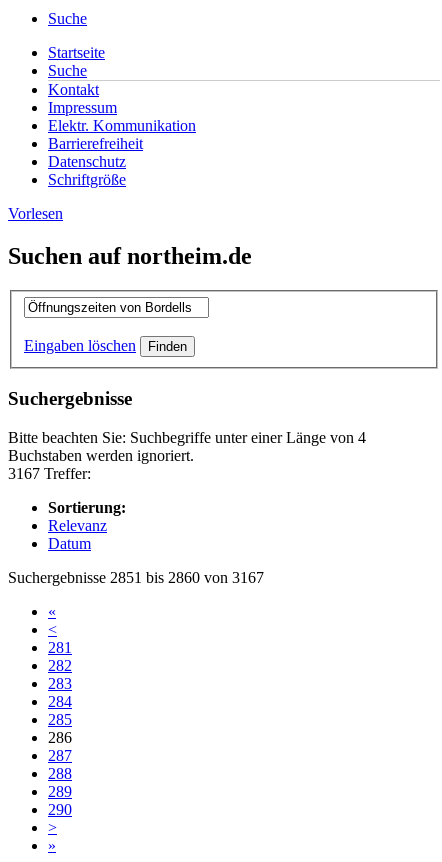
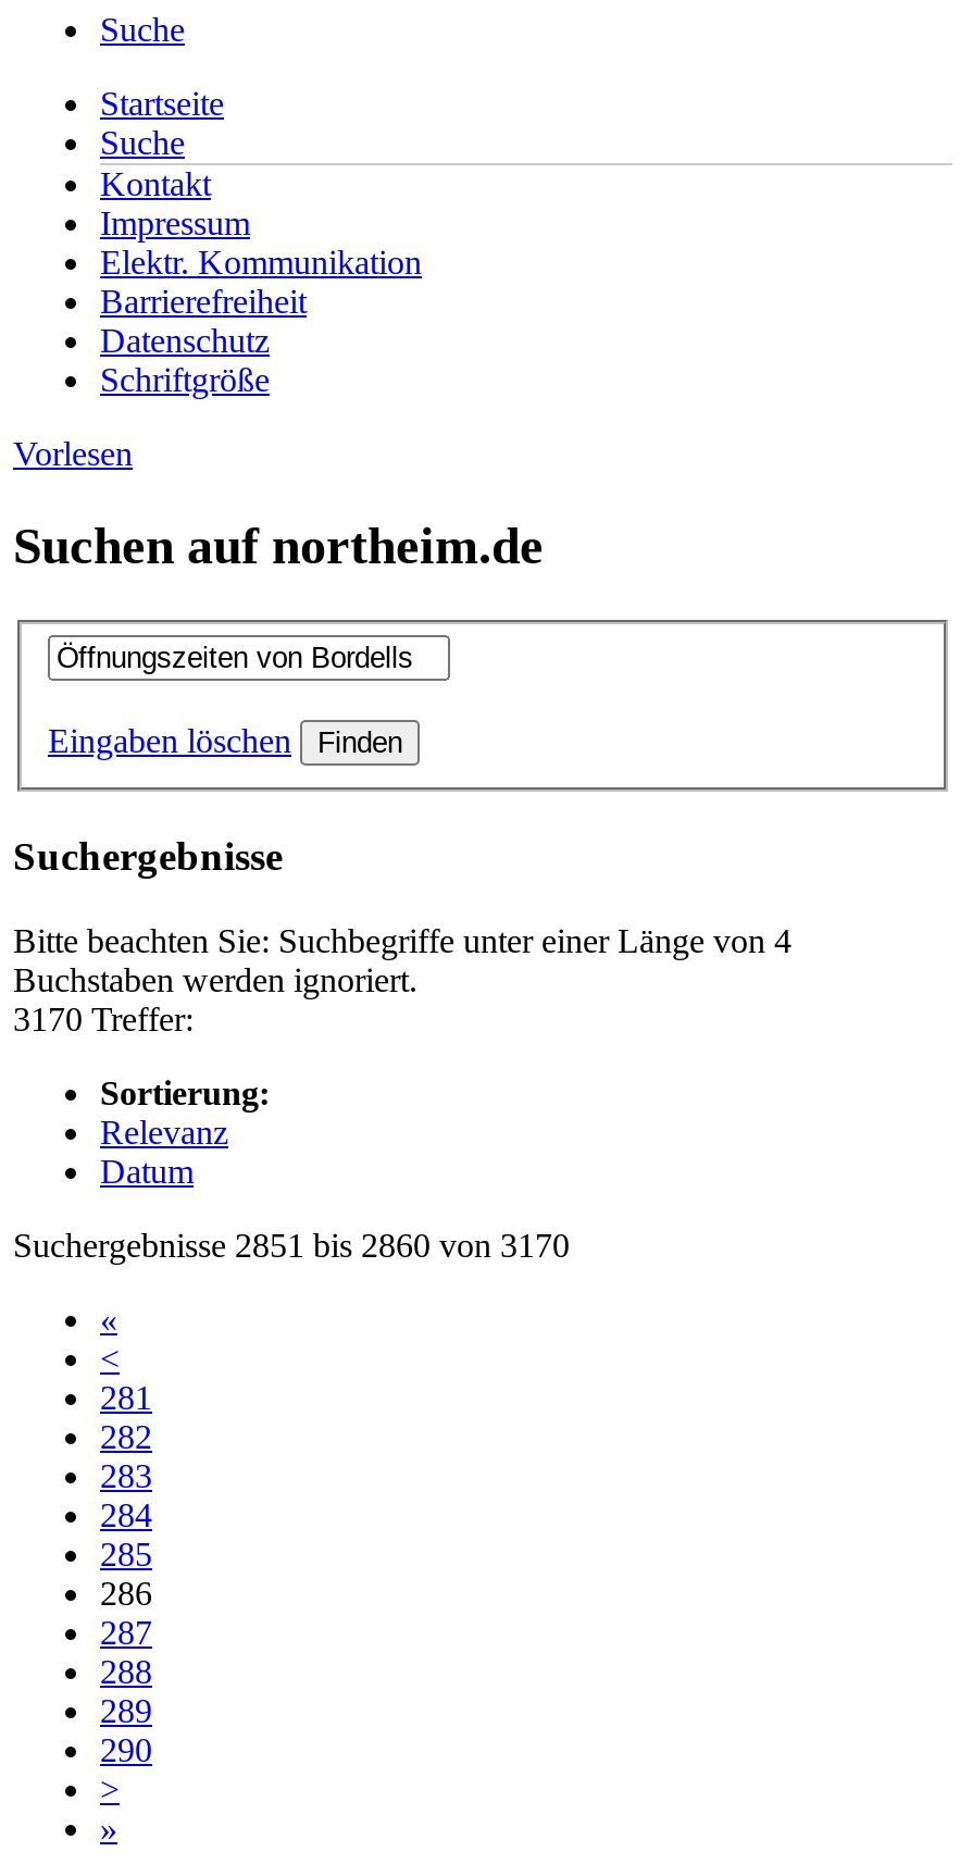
- 3167 Treffer:
+ 3170 Treffer:

- Suchergebnisse 2851 bis 2860 von 3167
+ Suchergebnisse 2851 bis 2860 von 3170
